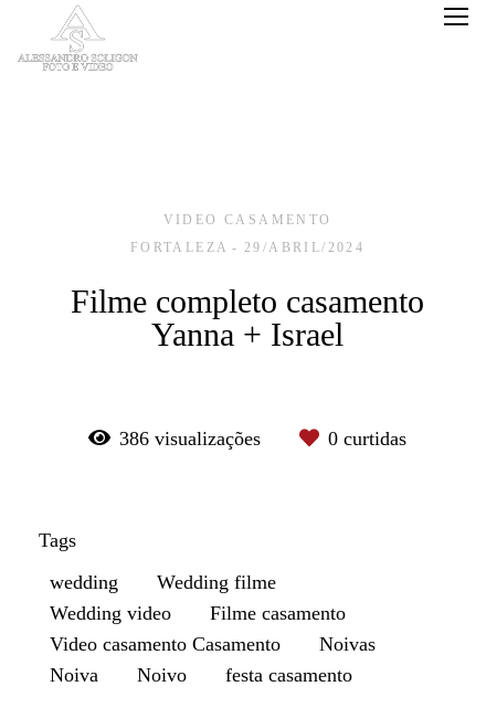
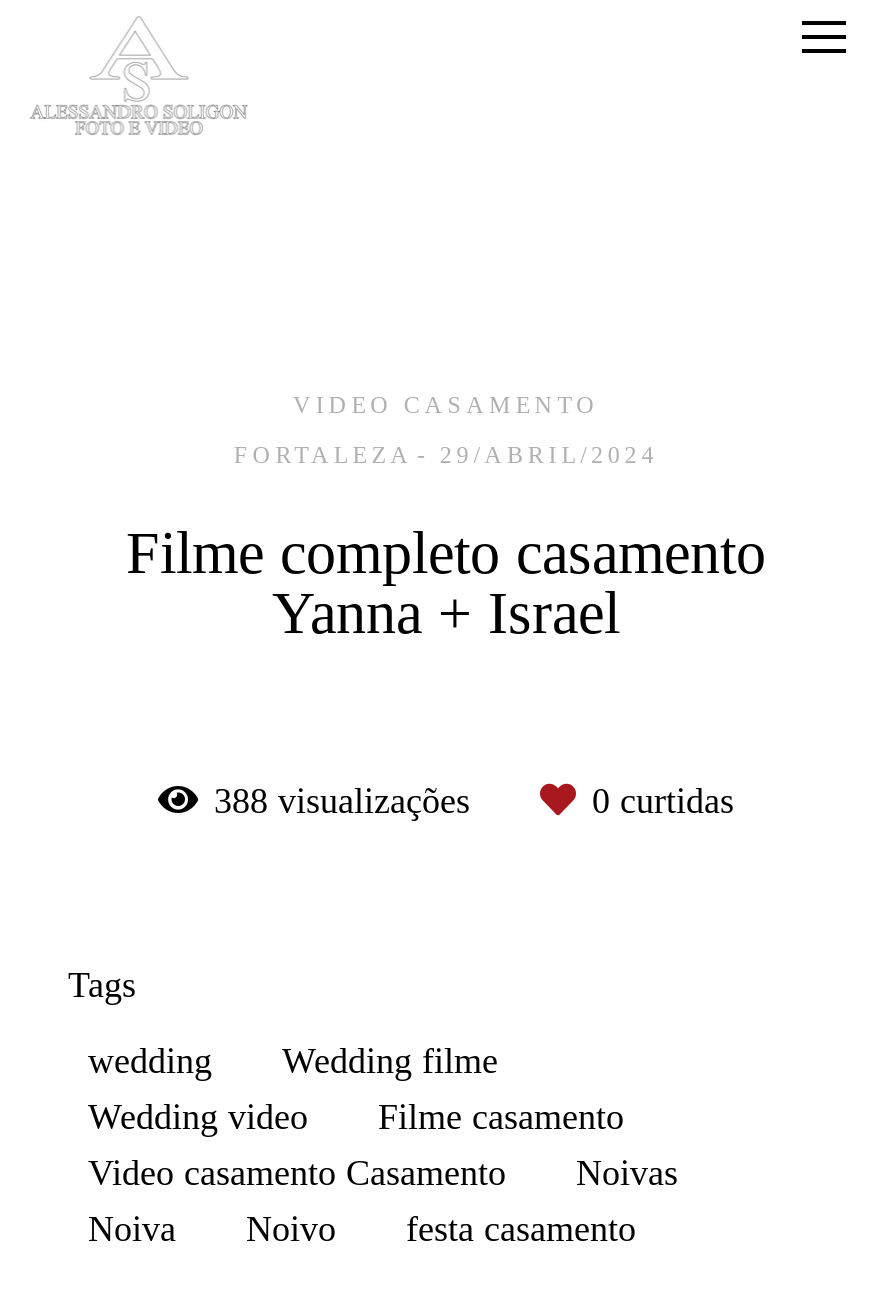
- 386 visualizações
+ 388 visualizações
